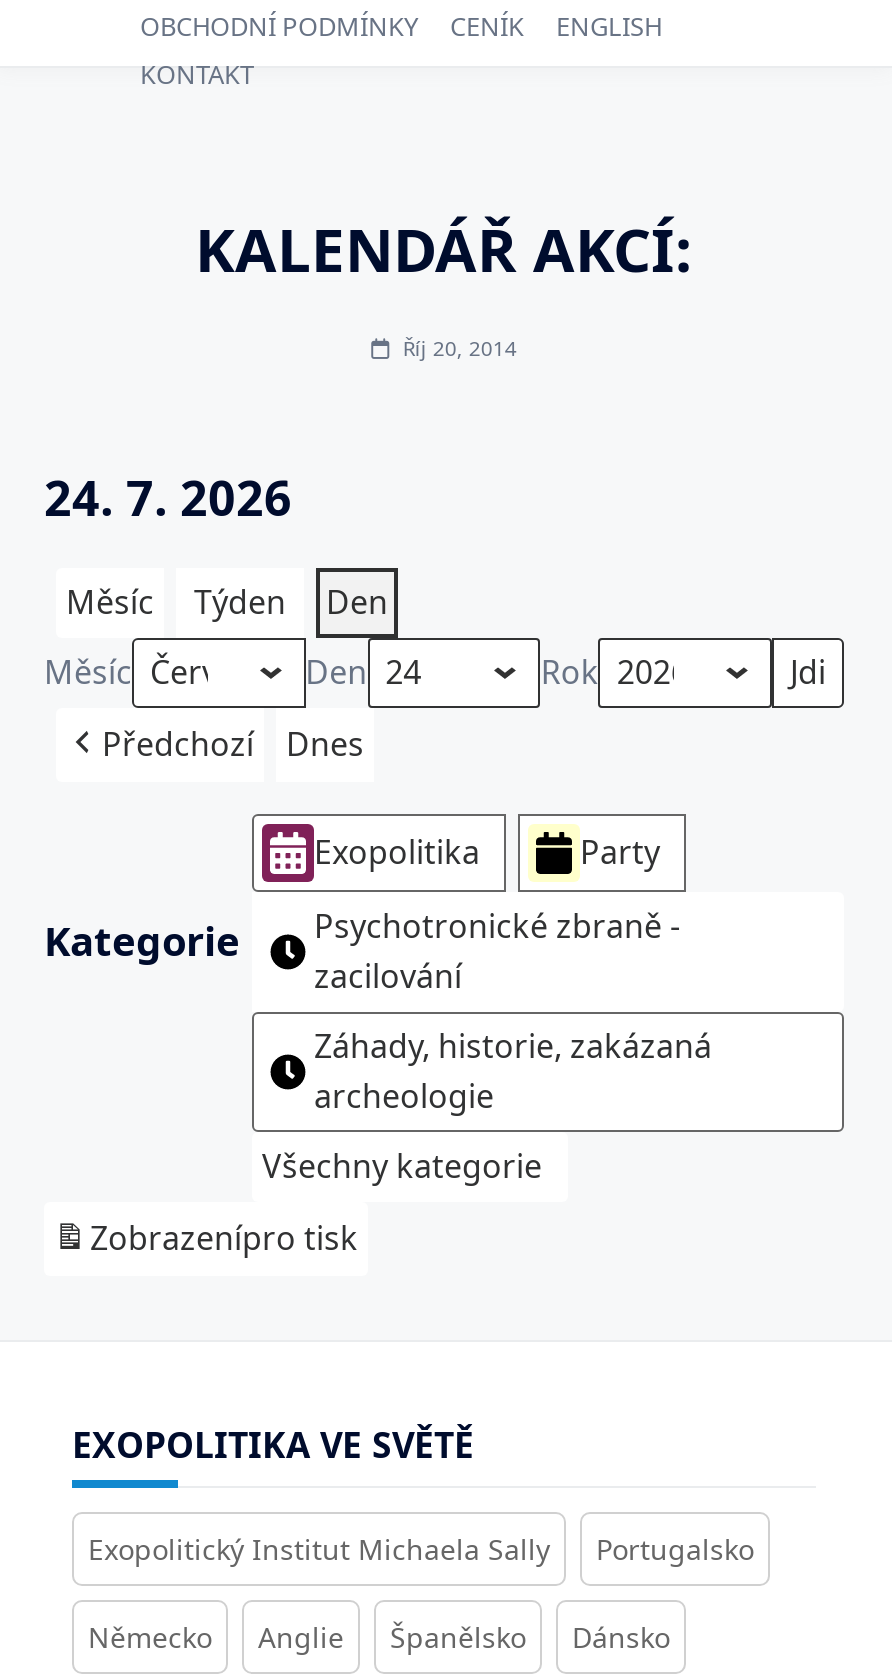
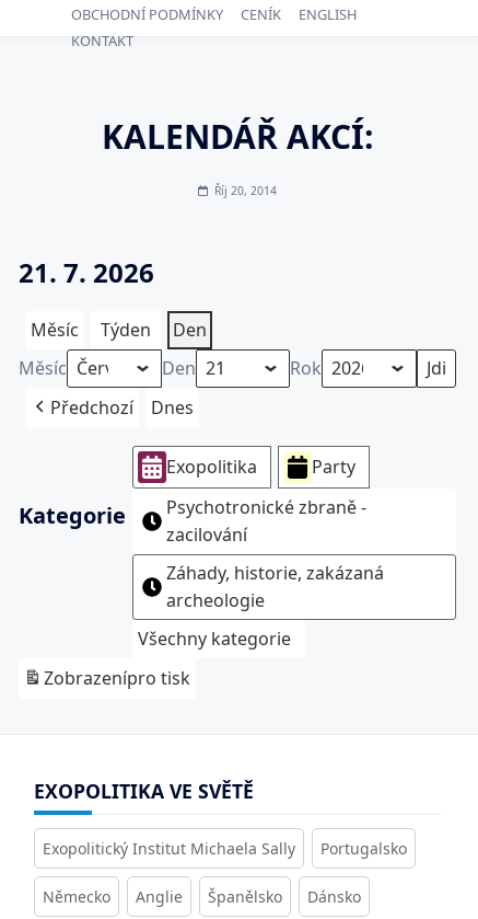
- 24. 7. 2026
+ 21. 7. 2026
